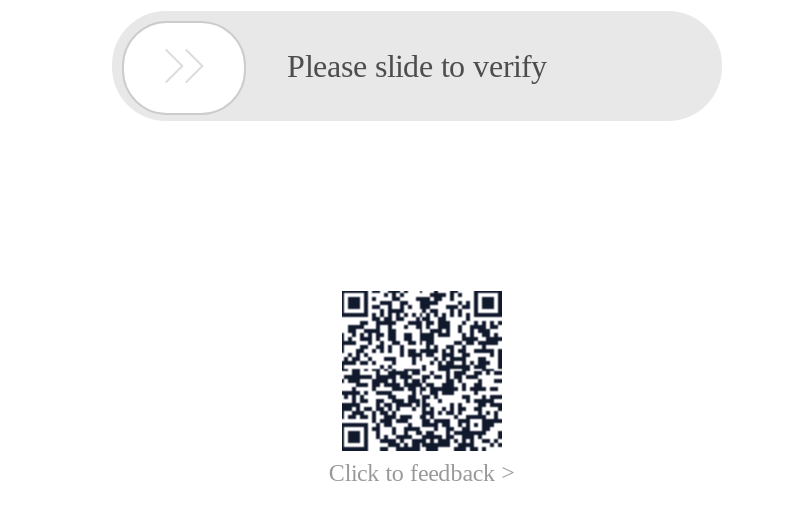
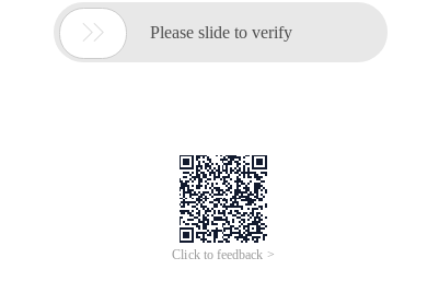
- [image]
+ [image]
